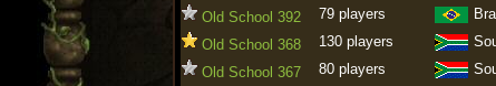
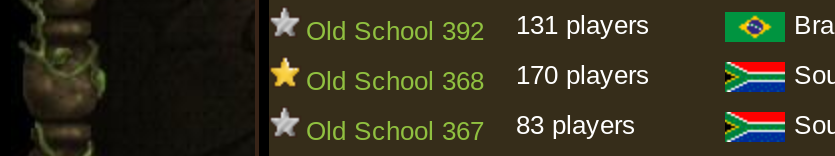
- Old School 392 79 players
+ Old School 392 131 players

- Old School 368 130 players
+ Old School 368 170 players

- Old School 367 80 players
+ Old School 367 83 players
